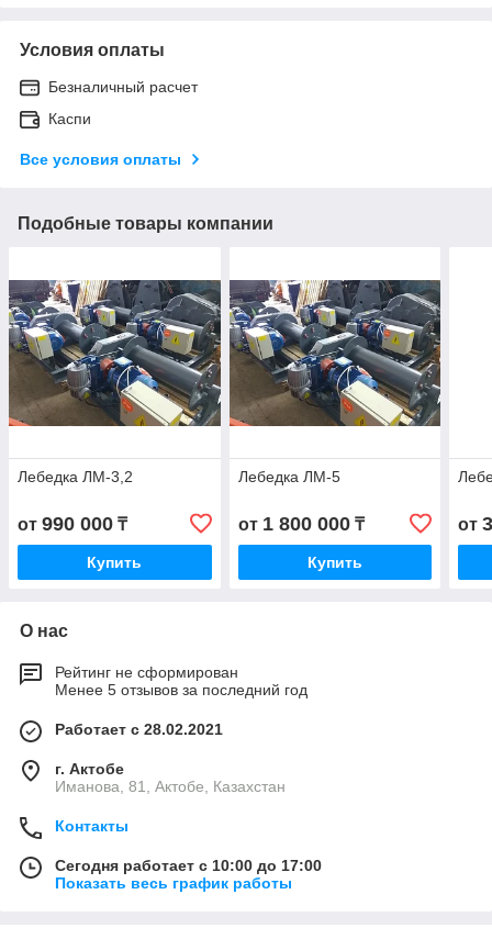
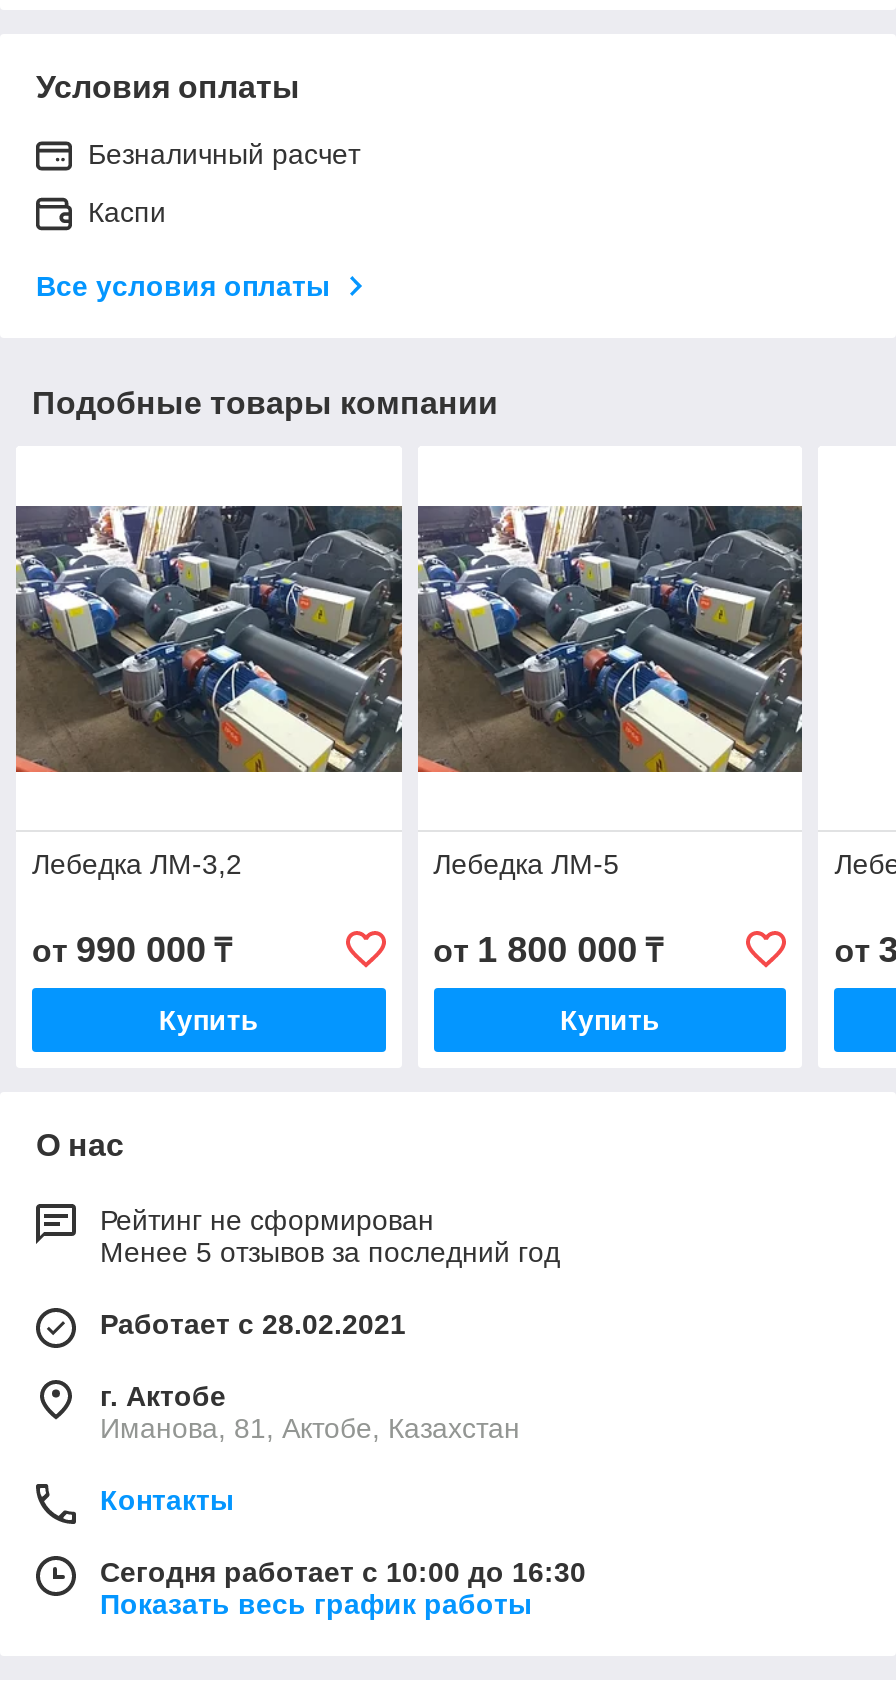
- Сегодня работает с 10:00 до 17:00
+ Сегодня работает с 10:00 до 16:30
